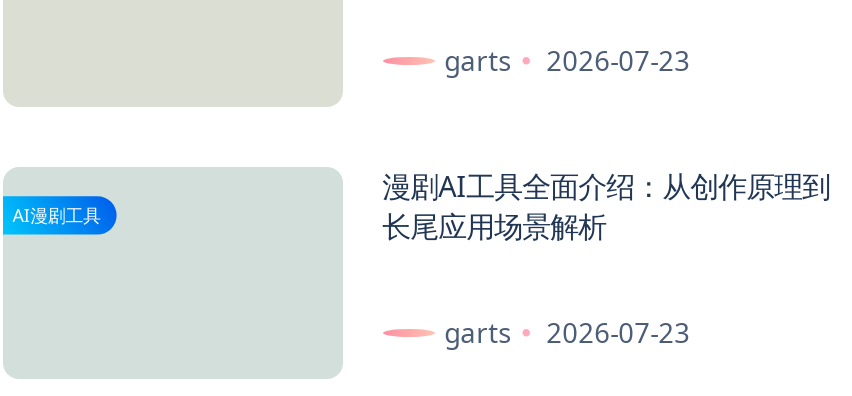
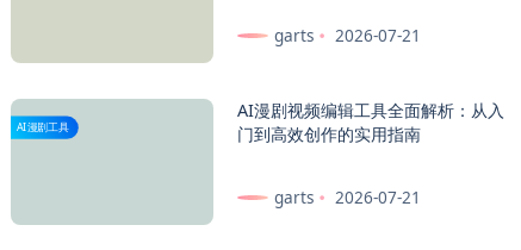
- garts 2026-07-23
+ garts 2026-07-21

- 漫剧AI工具全面介绍：从创作原理到
- 长尾应用场景解析
+ AI漫剧视频编辑工具全面解析：从入
+ 门到高效创作的实用指南

- garts 2026-07-23
+ garts 2026-07-21
